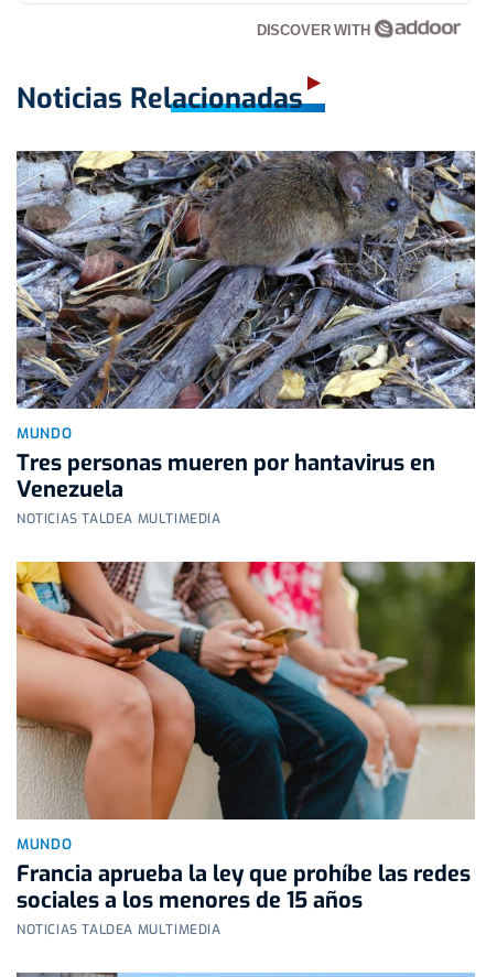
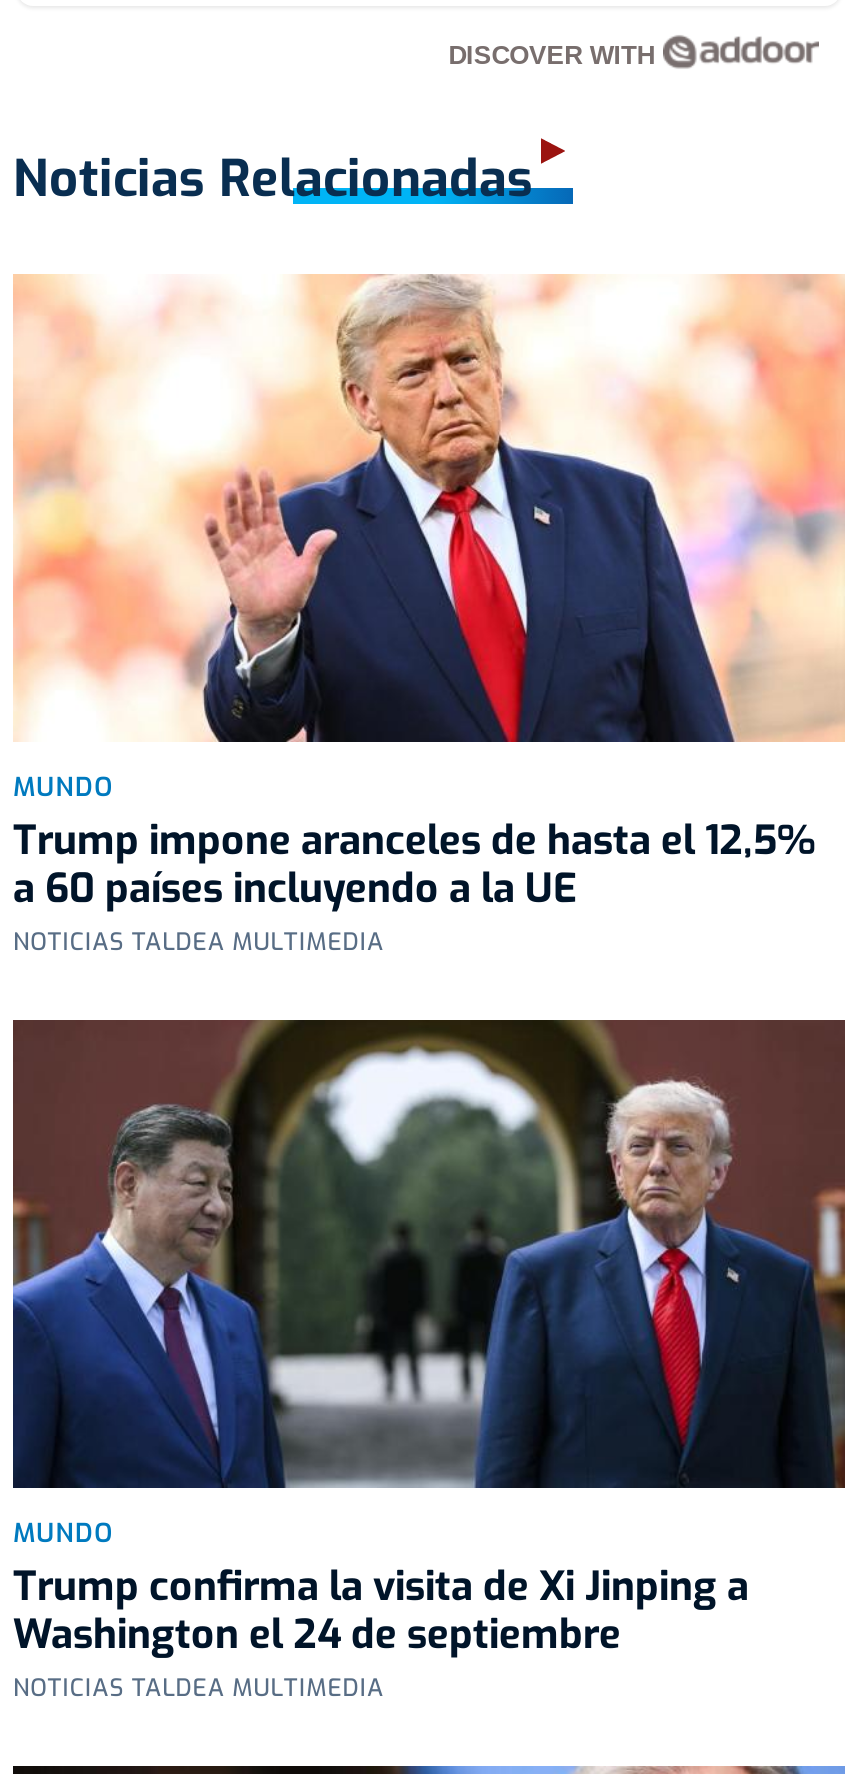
- [image]
- Tres personas mueren por hantavirus en
- Venezuela
+ [image]
+ Trump impone aranceles de hasta el 12,5%
+ a 60 países incluyendo a la UE

- [image]
- Francia aprueba la ley que prohíbe las redes
- sociales a los menores de 15 años
+ [image]
+ Trump confirma la visita de Xi Jinping a
+ Washington el 24 de septiembre
